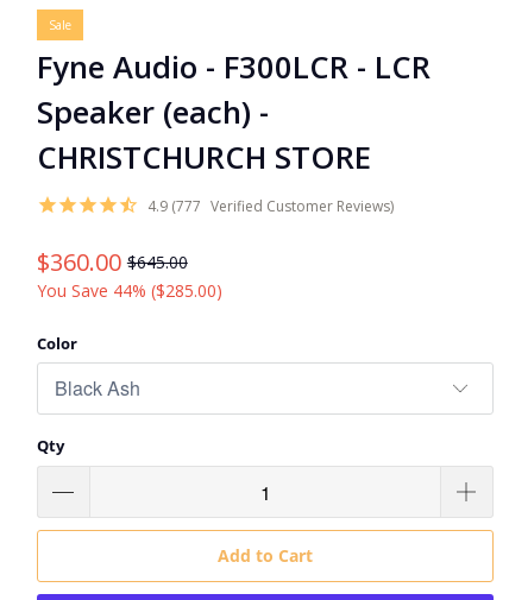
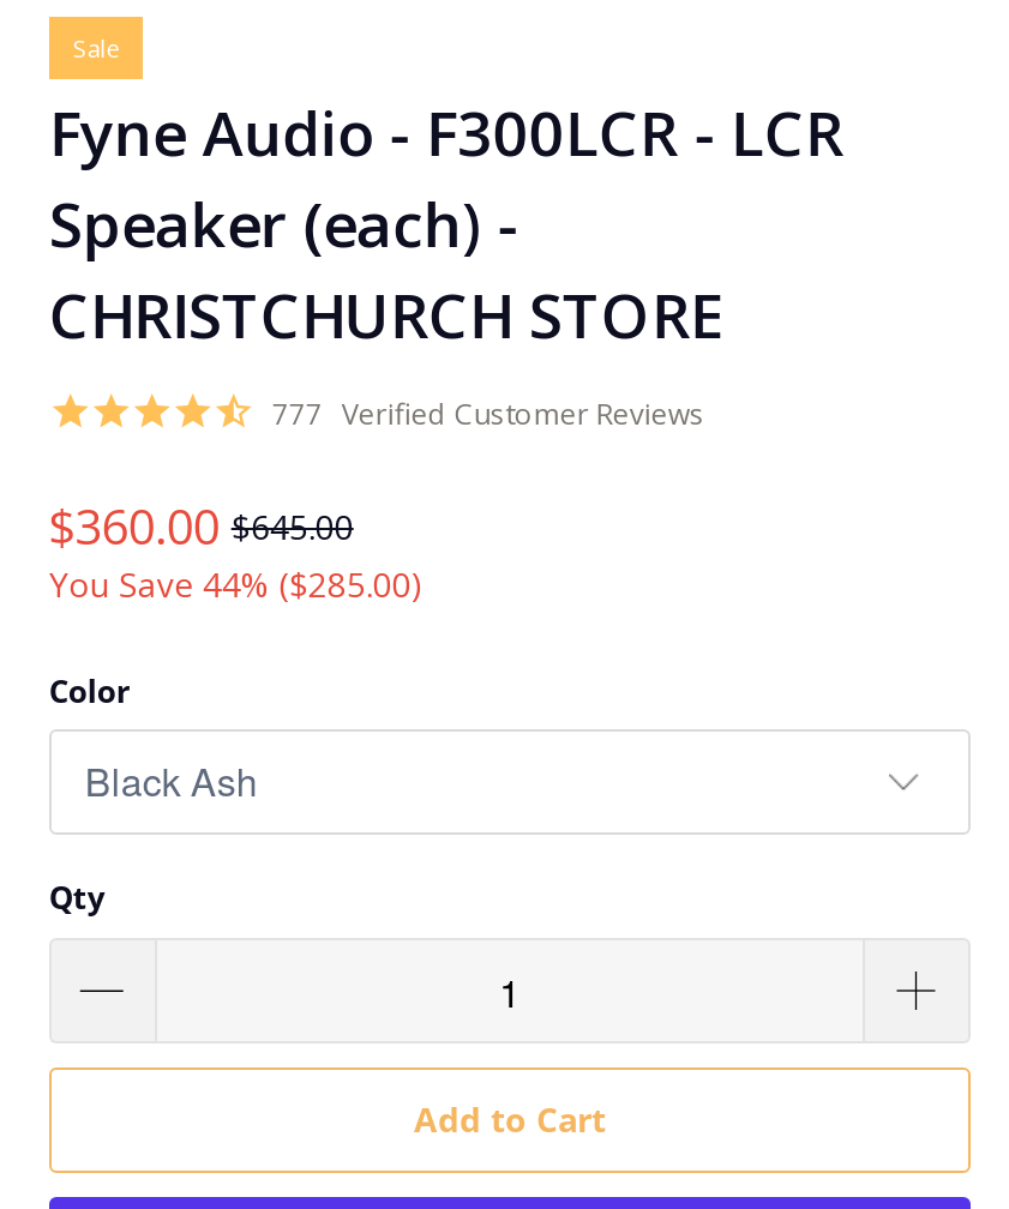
- 4.9 (777 Verified Customer Reviews)
+ 777 Verified Customer Reviews
